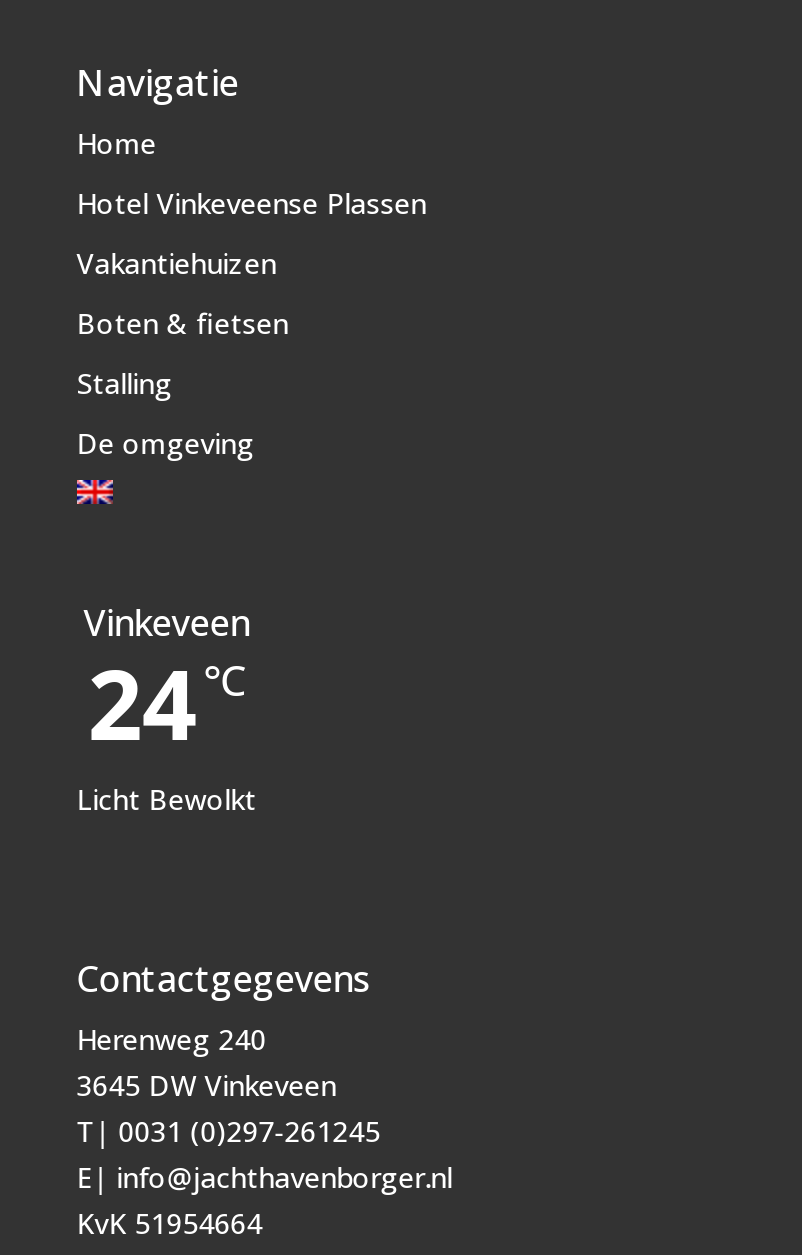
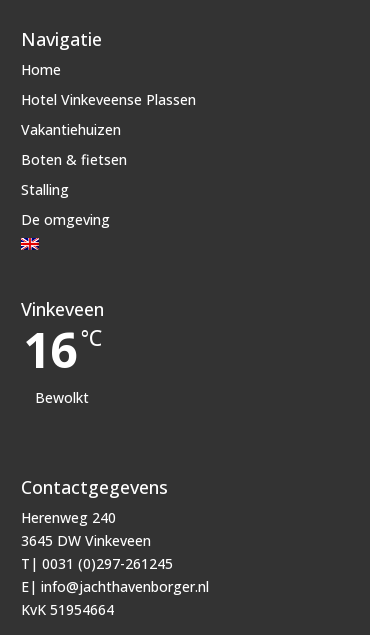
- 24 °C
- Licht Bewolkt
+ 16 °C
+ Bewolkt
